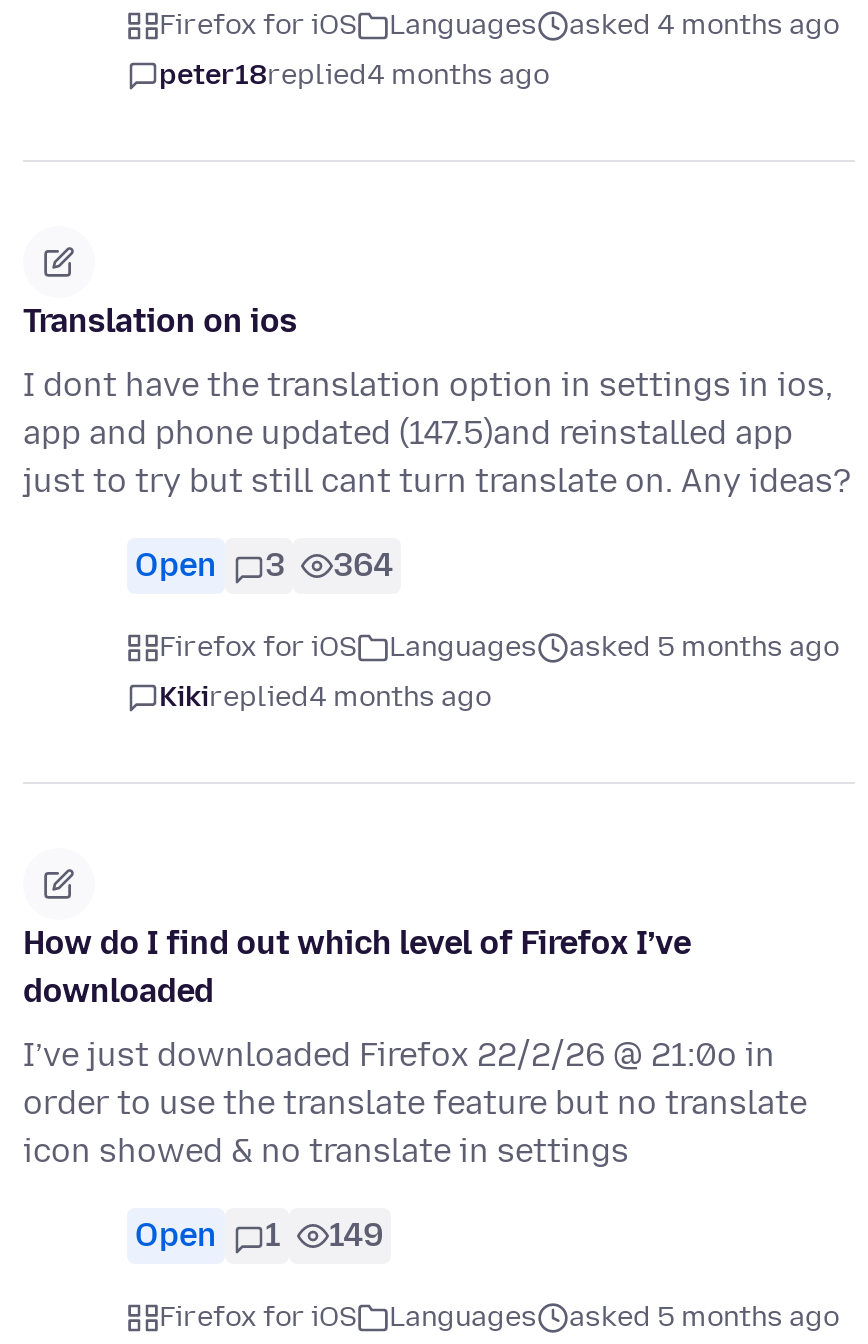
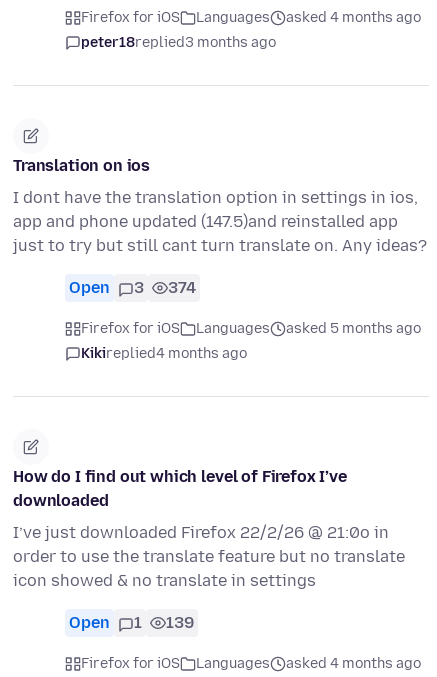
- peter18replied4 months ago
+ peter18replied3 months ago

- Open 3 364
+ Open 3 374

- Open 1 149
+ Open 1 139

- asked 5 months ago
+ asked 4 months ago
